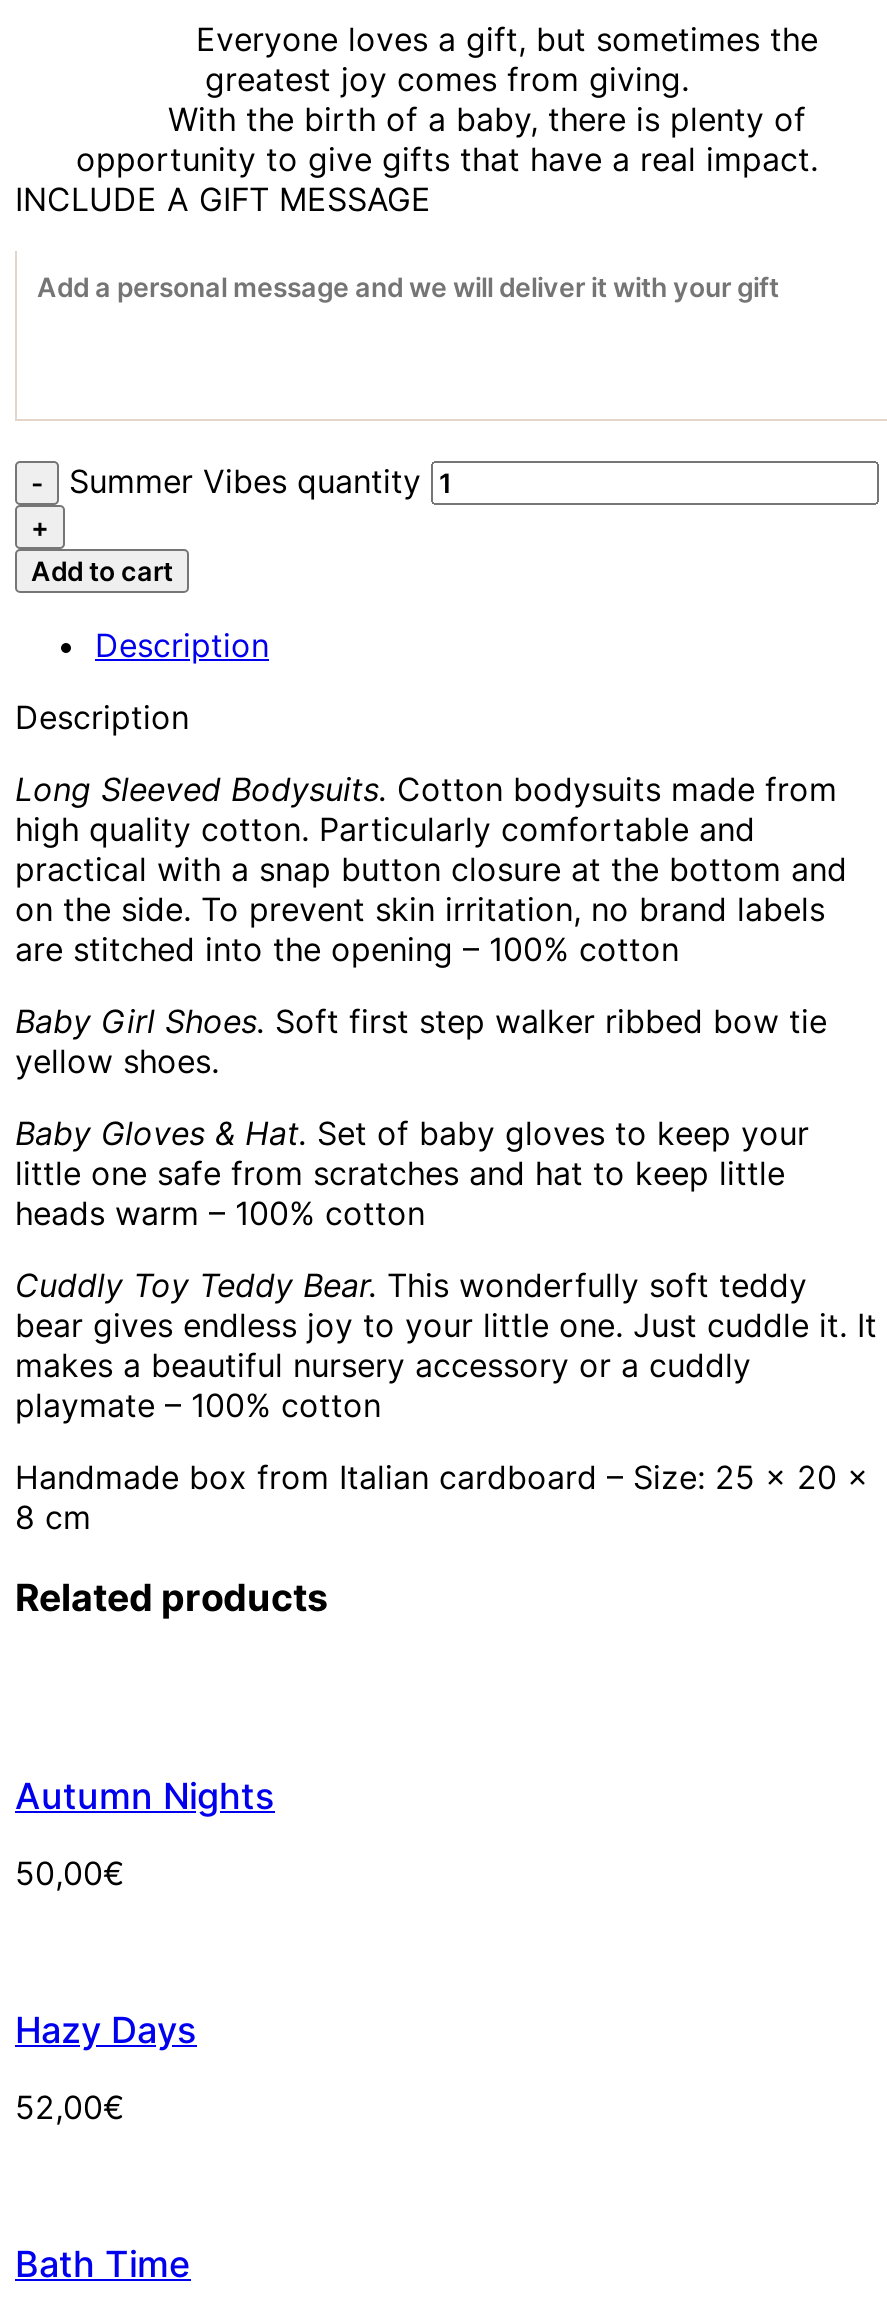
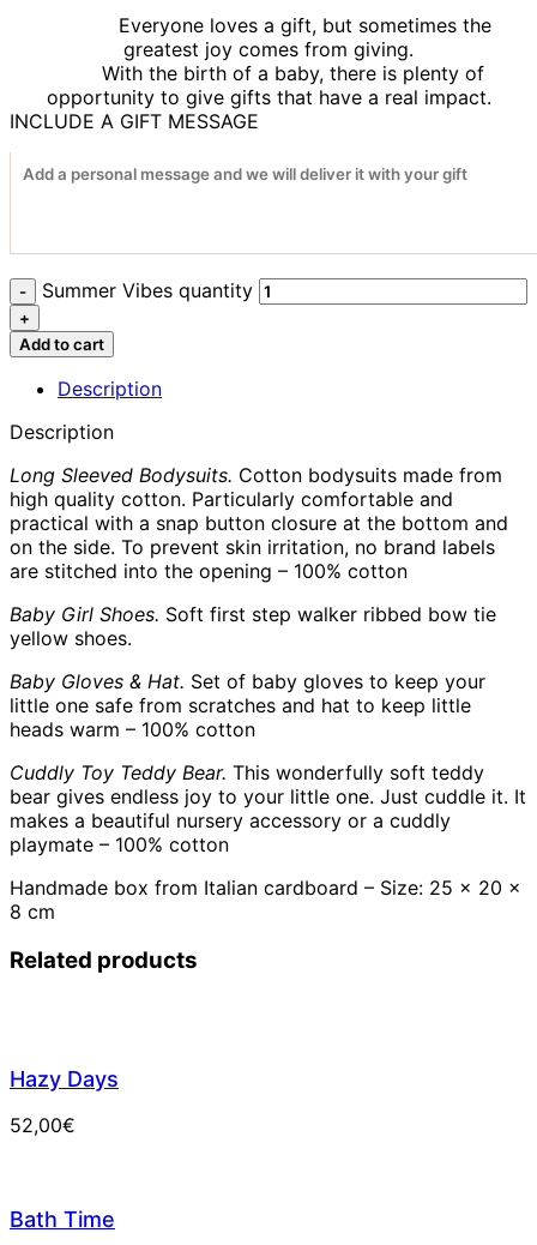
- Autumn Nights
- 50,00€
